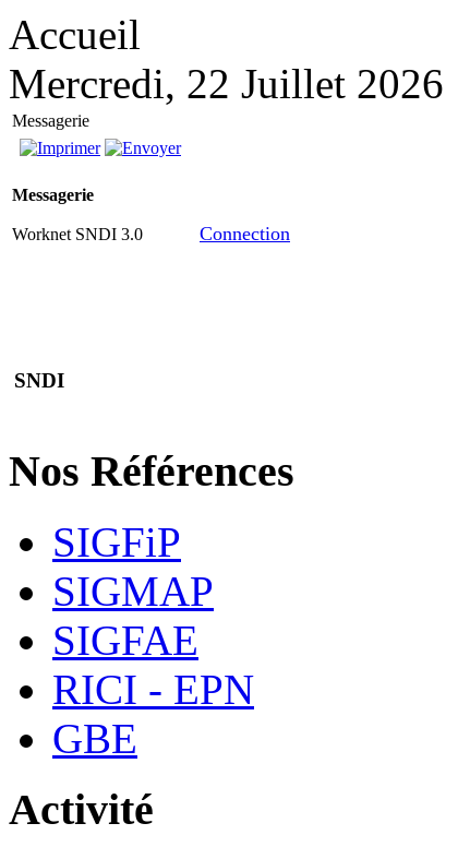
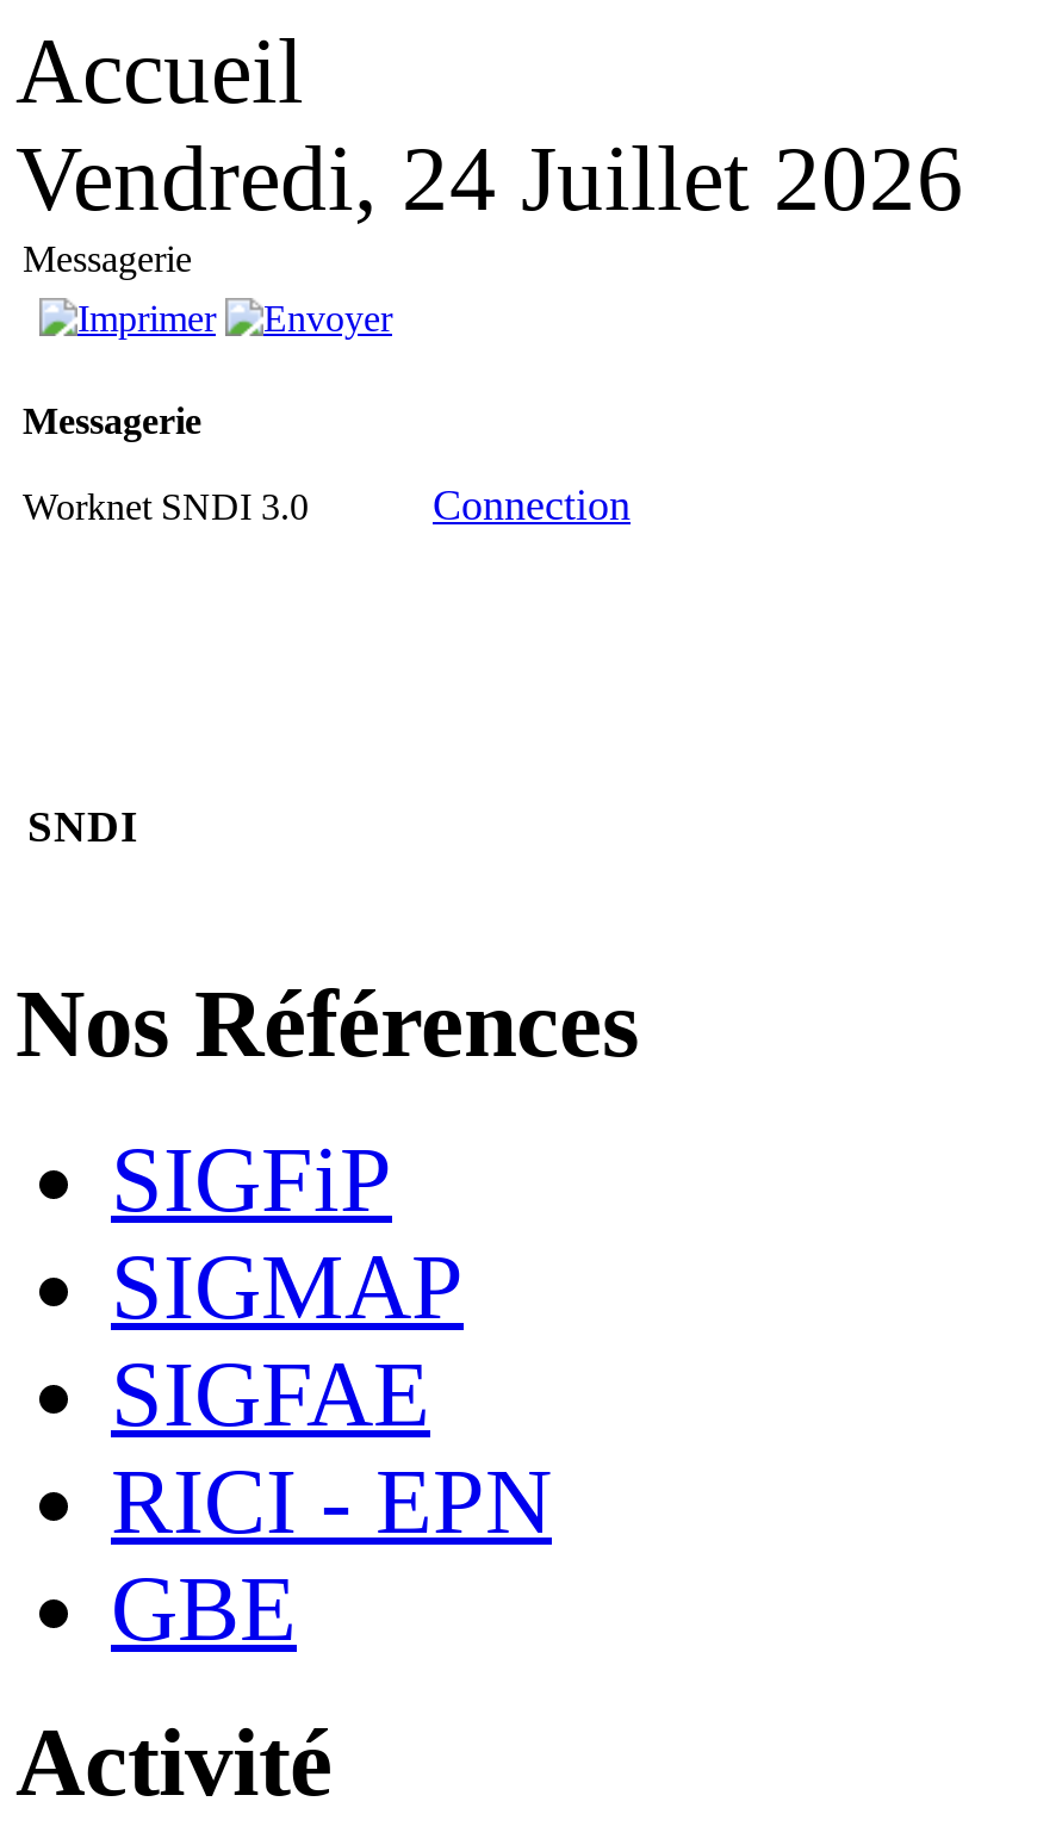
- Mercredi, 22 Juillet 2026
+ Vendredi, 24 Juillet 2026
